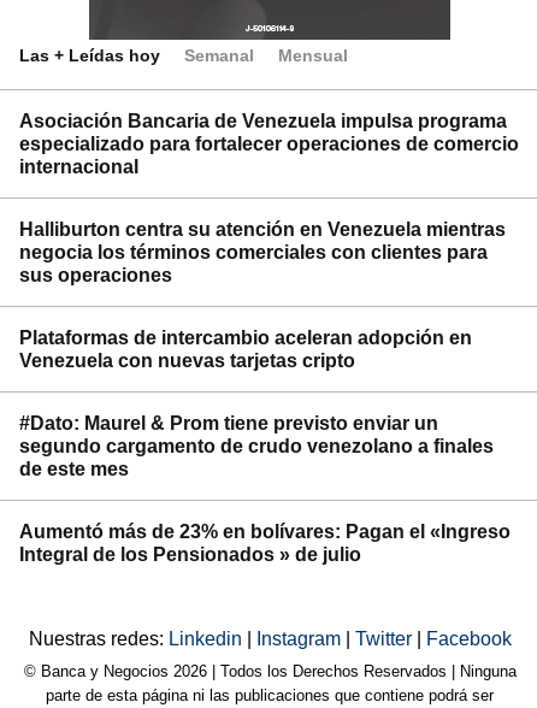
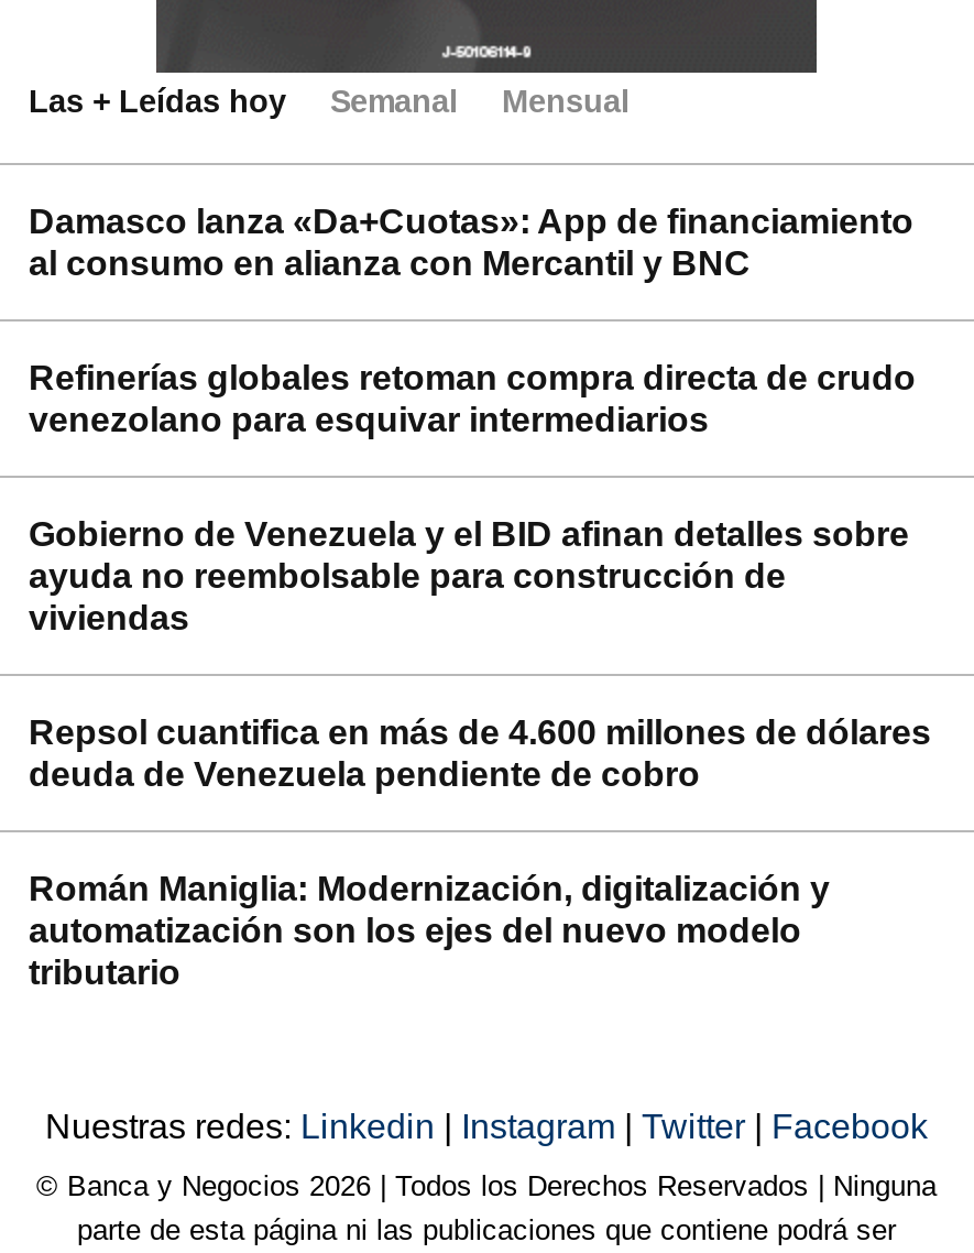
- Asociación Bancaria de Venezuela impulsa programa
- especializado para fortalecer operaciones de comercio
- internacional
+ Damasco lanza «Da+Cuotas»: App de financiamiento
+ al consumo en alianza con Mercantil y BNC

- Halliburton centra su atención en Venezuela mientras
- negocia los términos comerciales con clientes para
- sus operaciones
+ Refinerías globales retoman compra directa de crudo
+ venezolano para esquivar intermediarios

- Plataformas de intercambio aceleran adopción en
- Venezuela con nuevas tarjetas cripto
+ Gobierno de Venezuela y el BID afinan detalles sobre
+ ayuda no reembolsable para construcción de
+ viviendas

- #Dato: Maurel & Prom tiene previsto enviar un
- segundo cargamento de crudo venezolano a finales
- de este mes
+ Repsol cuantifica en más de 4.600 millones de dólares
+ deuda de Venezuela pendiente de cobro

- Aumentó más de 23% en bolívares: Pagan el «Ingreso
- Integral de los Pensionados » de julio
+ Román Maniglia: Modernización, digitalización y
+ automatización son los ejes del nuevo modelo
+ tributario
